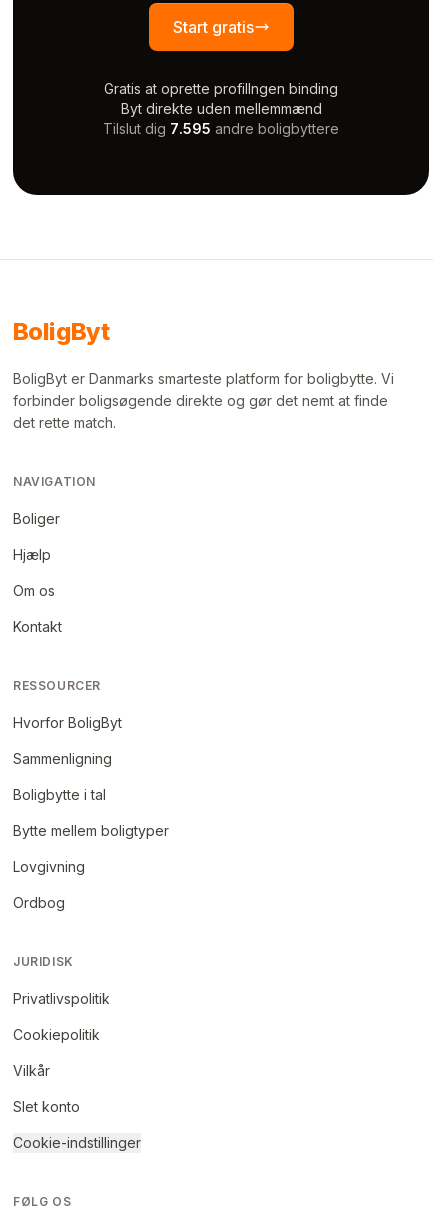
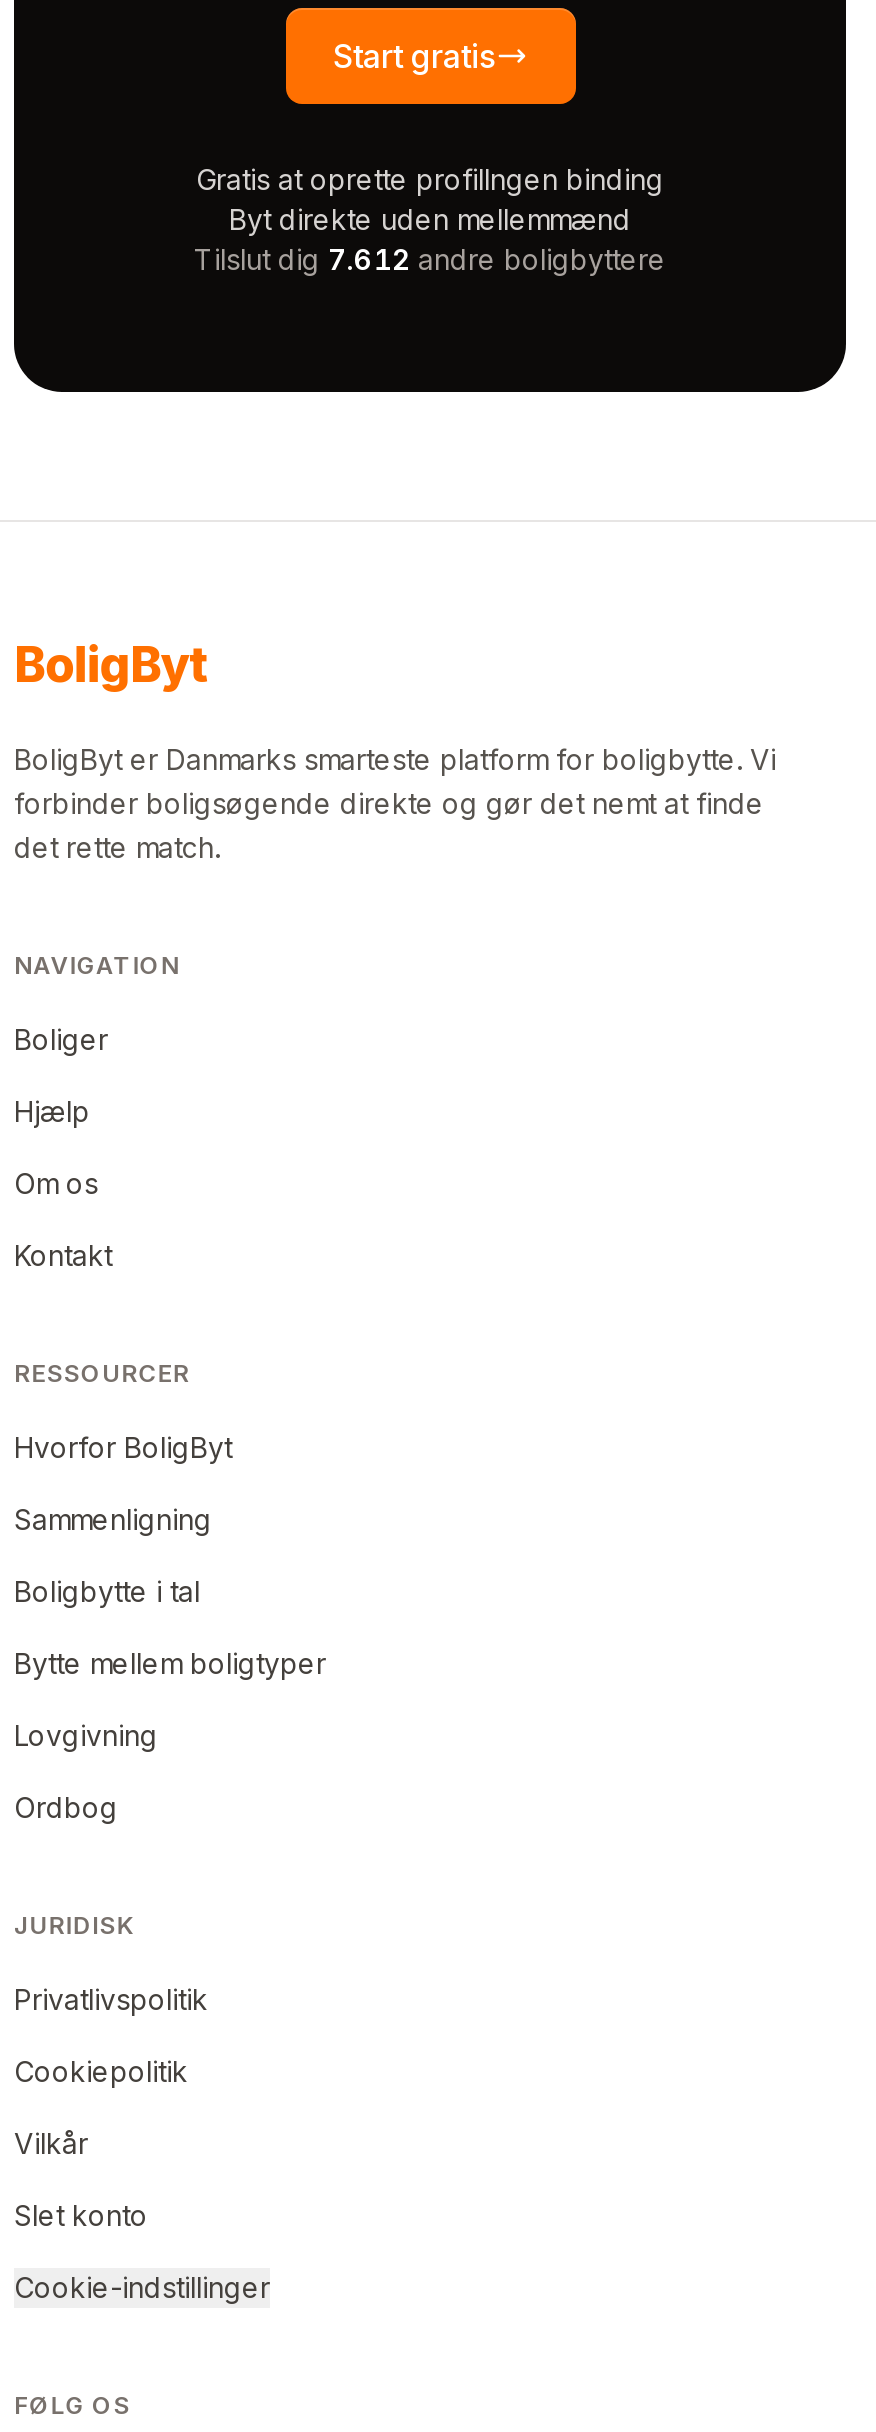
- Tilslut dig 7.595 andre boligbyttere
+ Tilslut dig 7.612 andre boligbyttere
